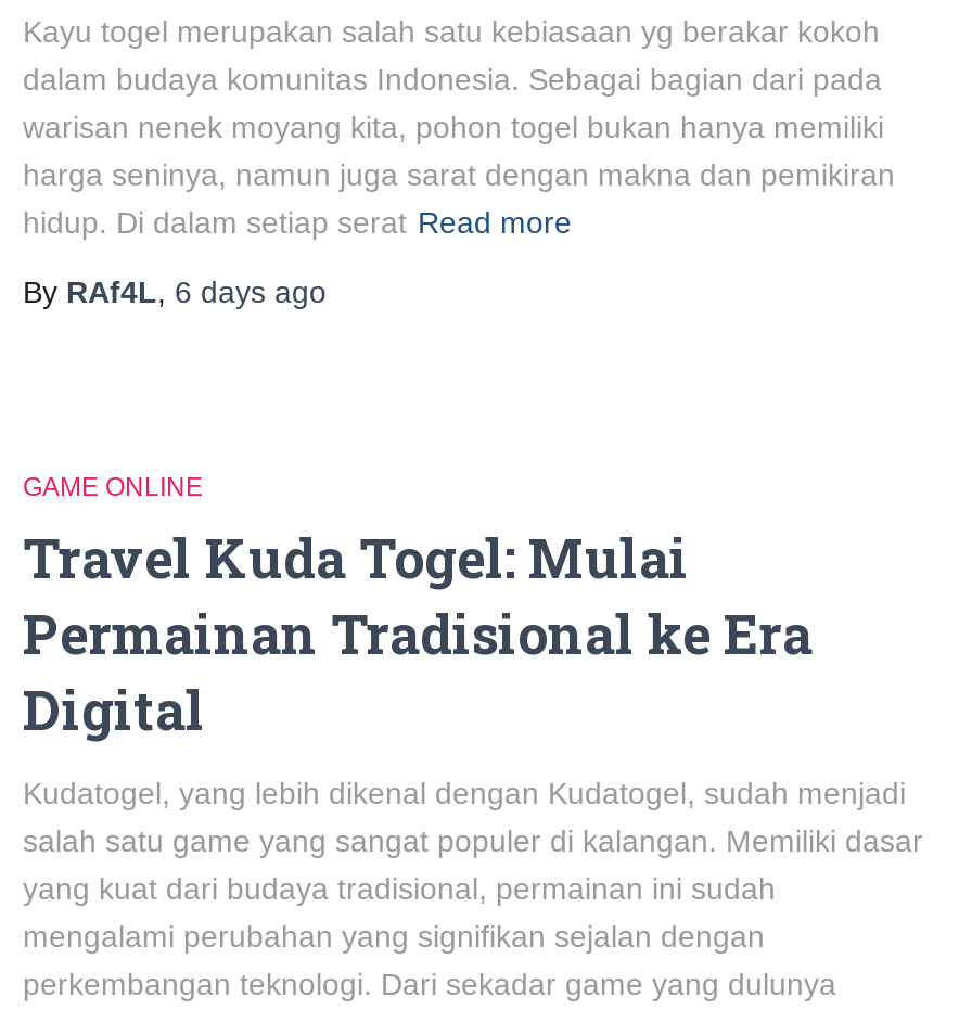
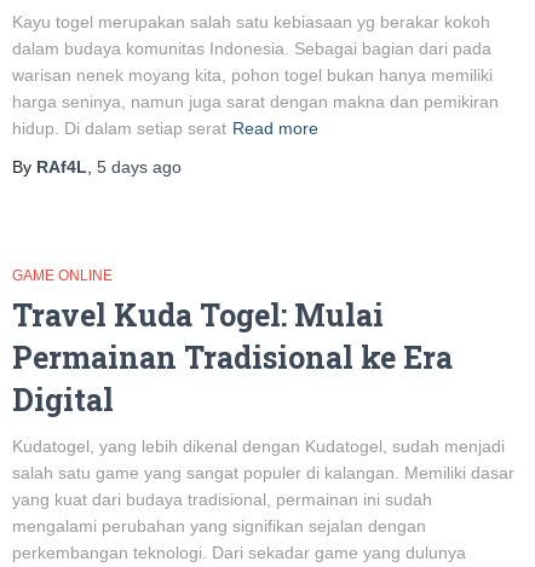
- By RAf4L, 6 days ago
+ By RAf4L, 5 days ago
